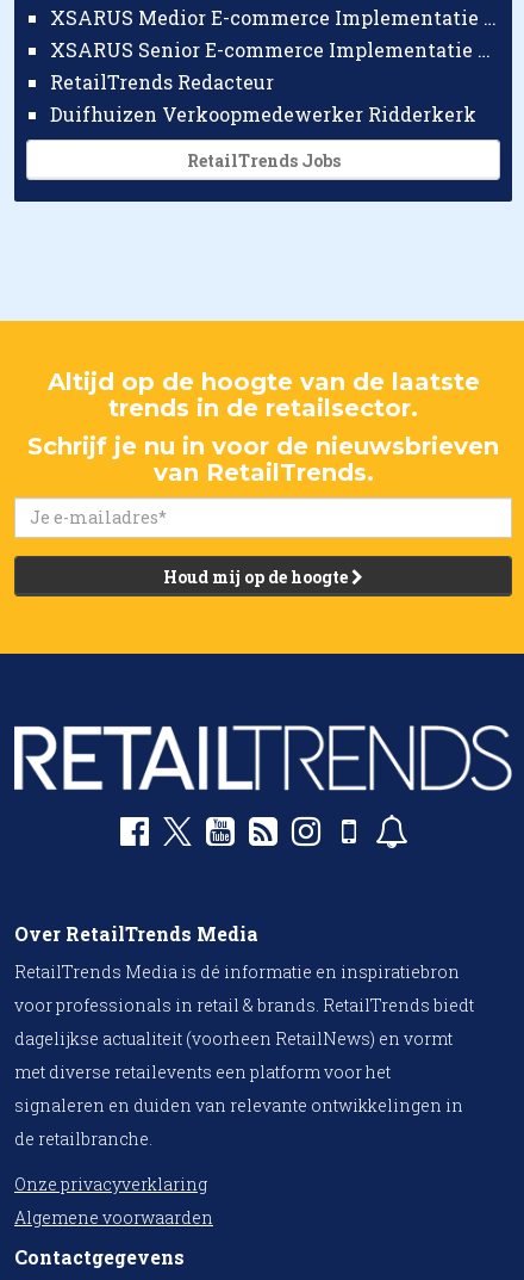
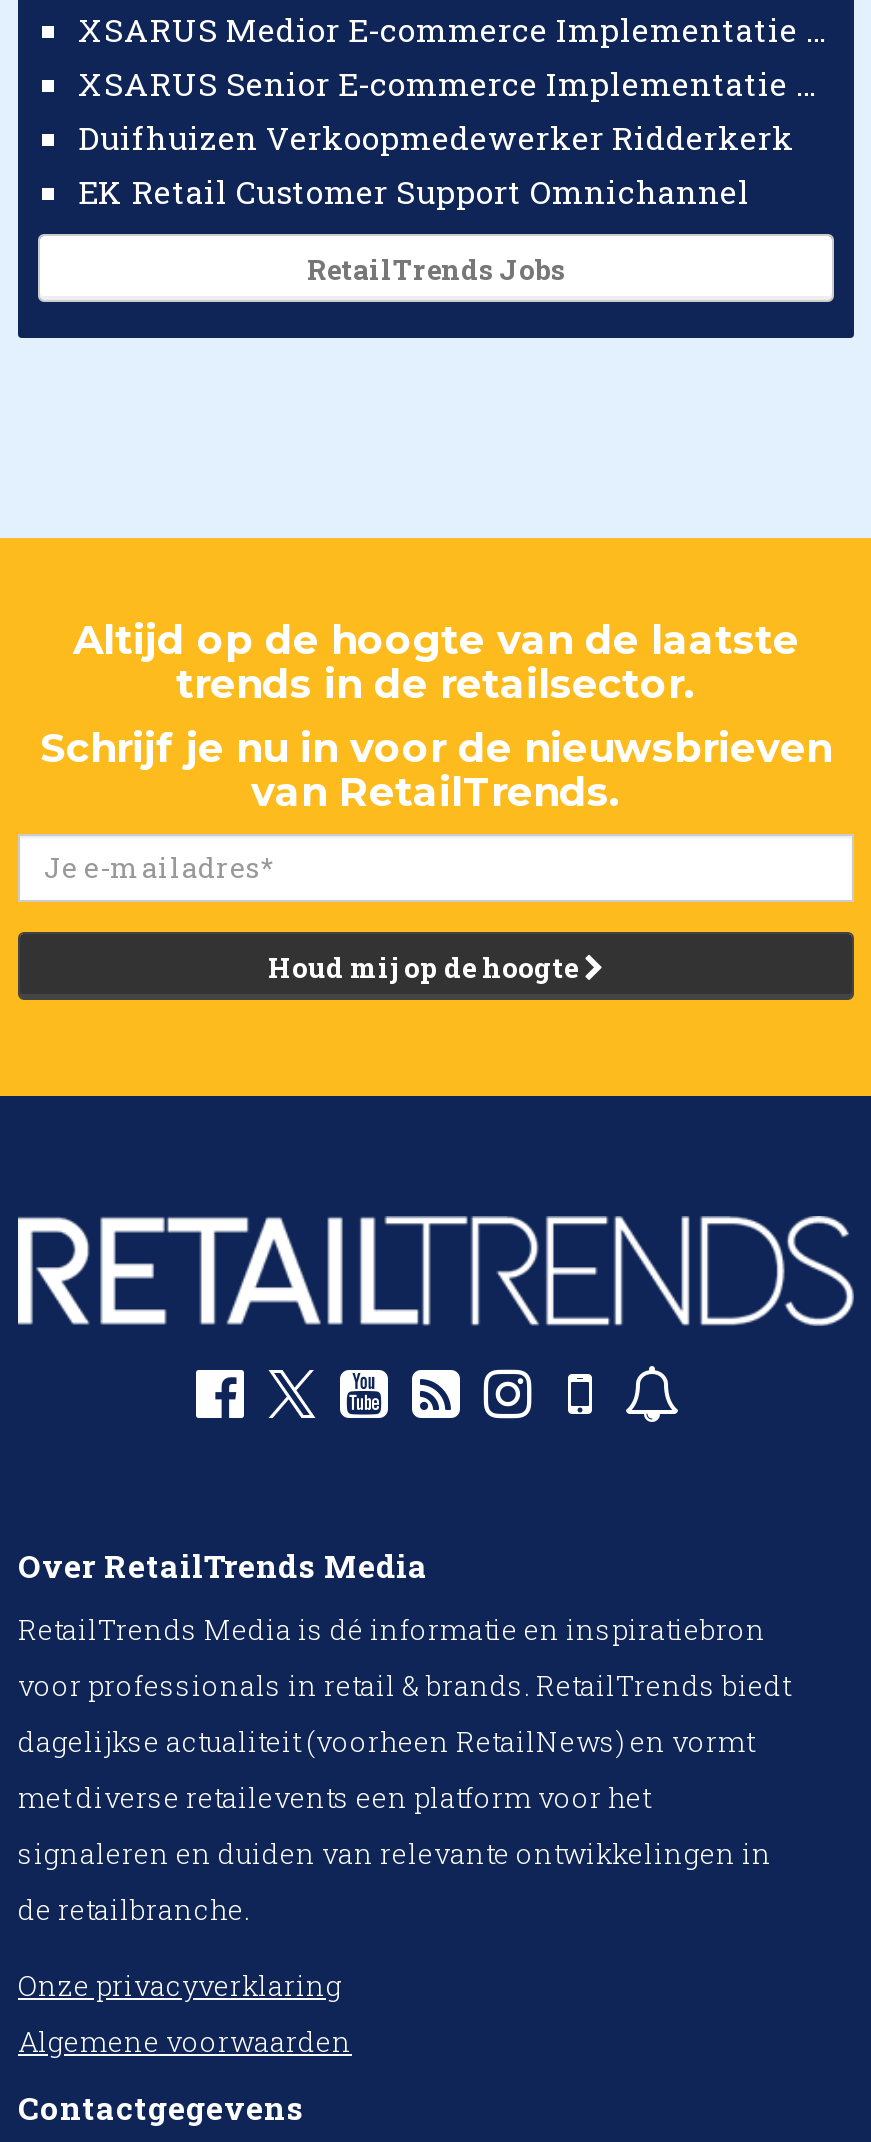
- RetailTrends Redacteur

moved up: Duifhuizen Verkoopmedewerker Ridderkerk

+ EK Retail Customer Support Omnichannel
